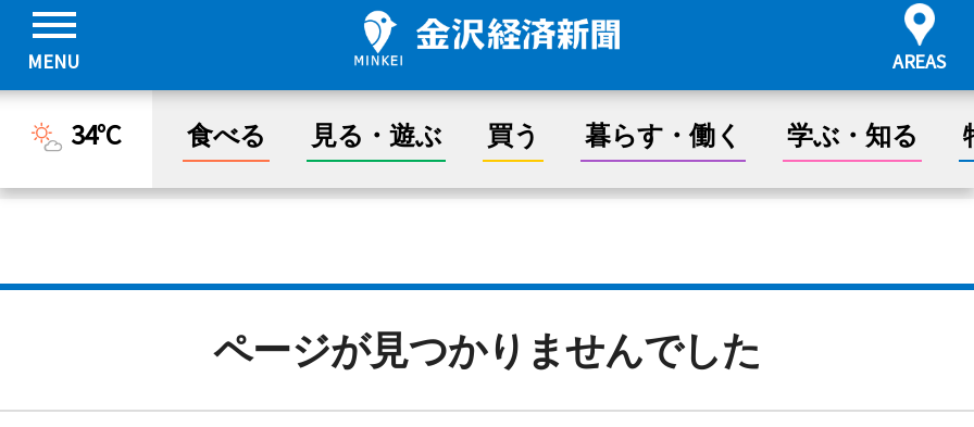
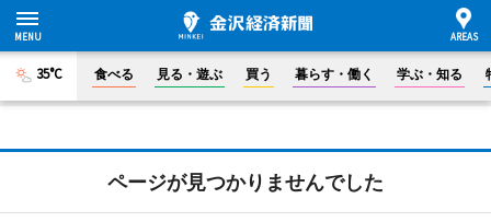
- 34°C
+ 35°C
